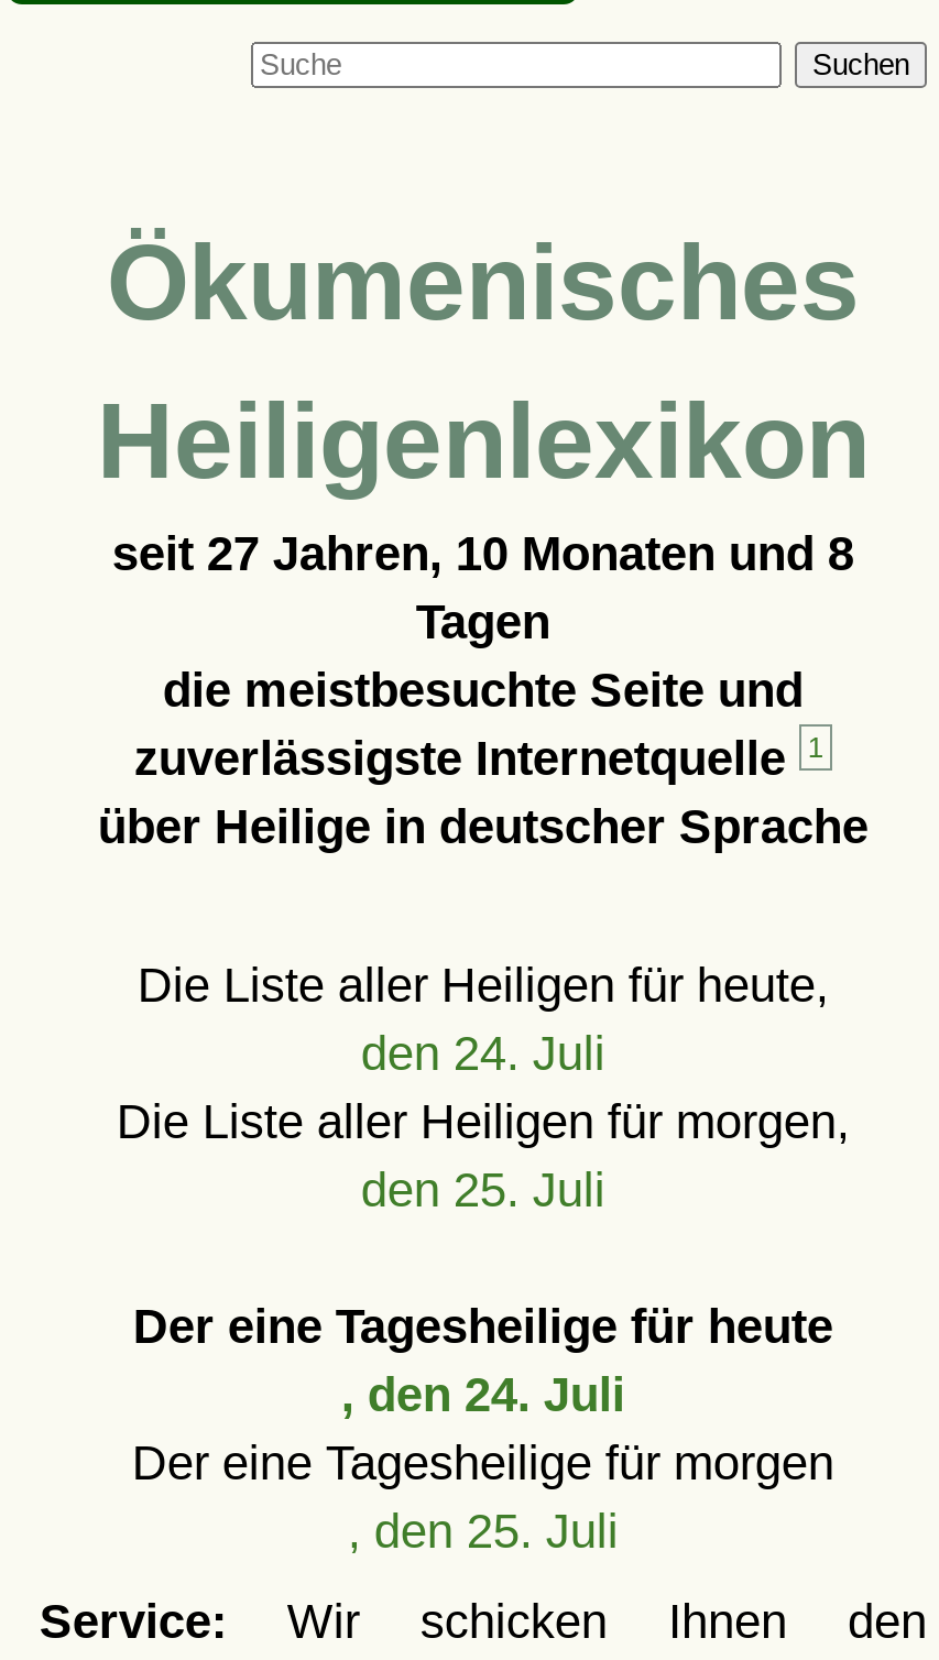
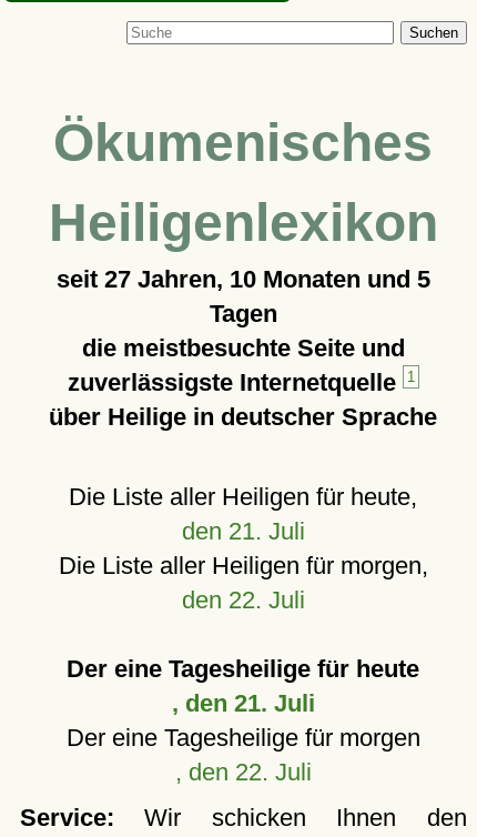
- seit 27 Jahren, 10 Monaten und 8
+ seit 27 Jahren, 10 Monaten und 5

- den 24. Juli
+ den 21. Juli

- den 25. Juli
+ den 22. Juli

- , den 24. Juli
+ , den 21. Juli

- , den 25. Juli
+ , den 22. Juli
